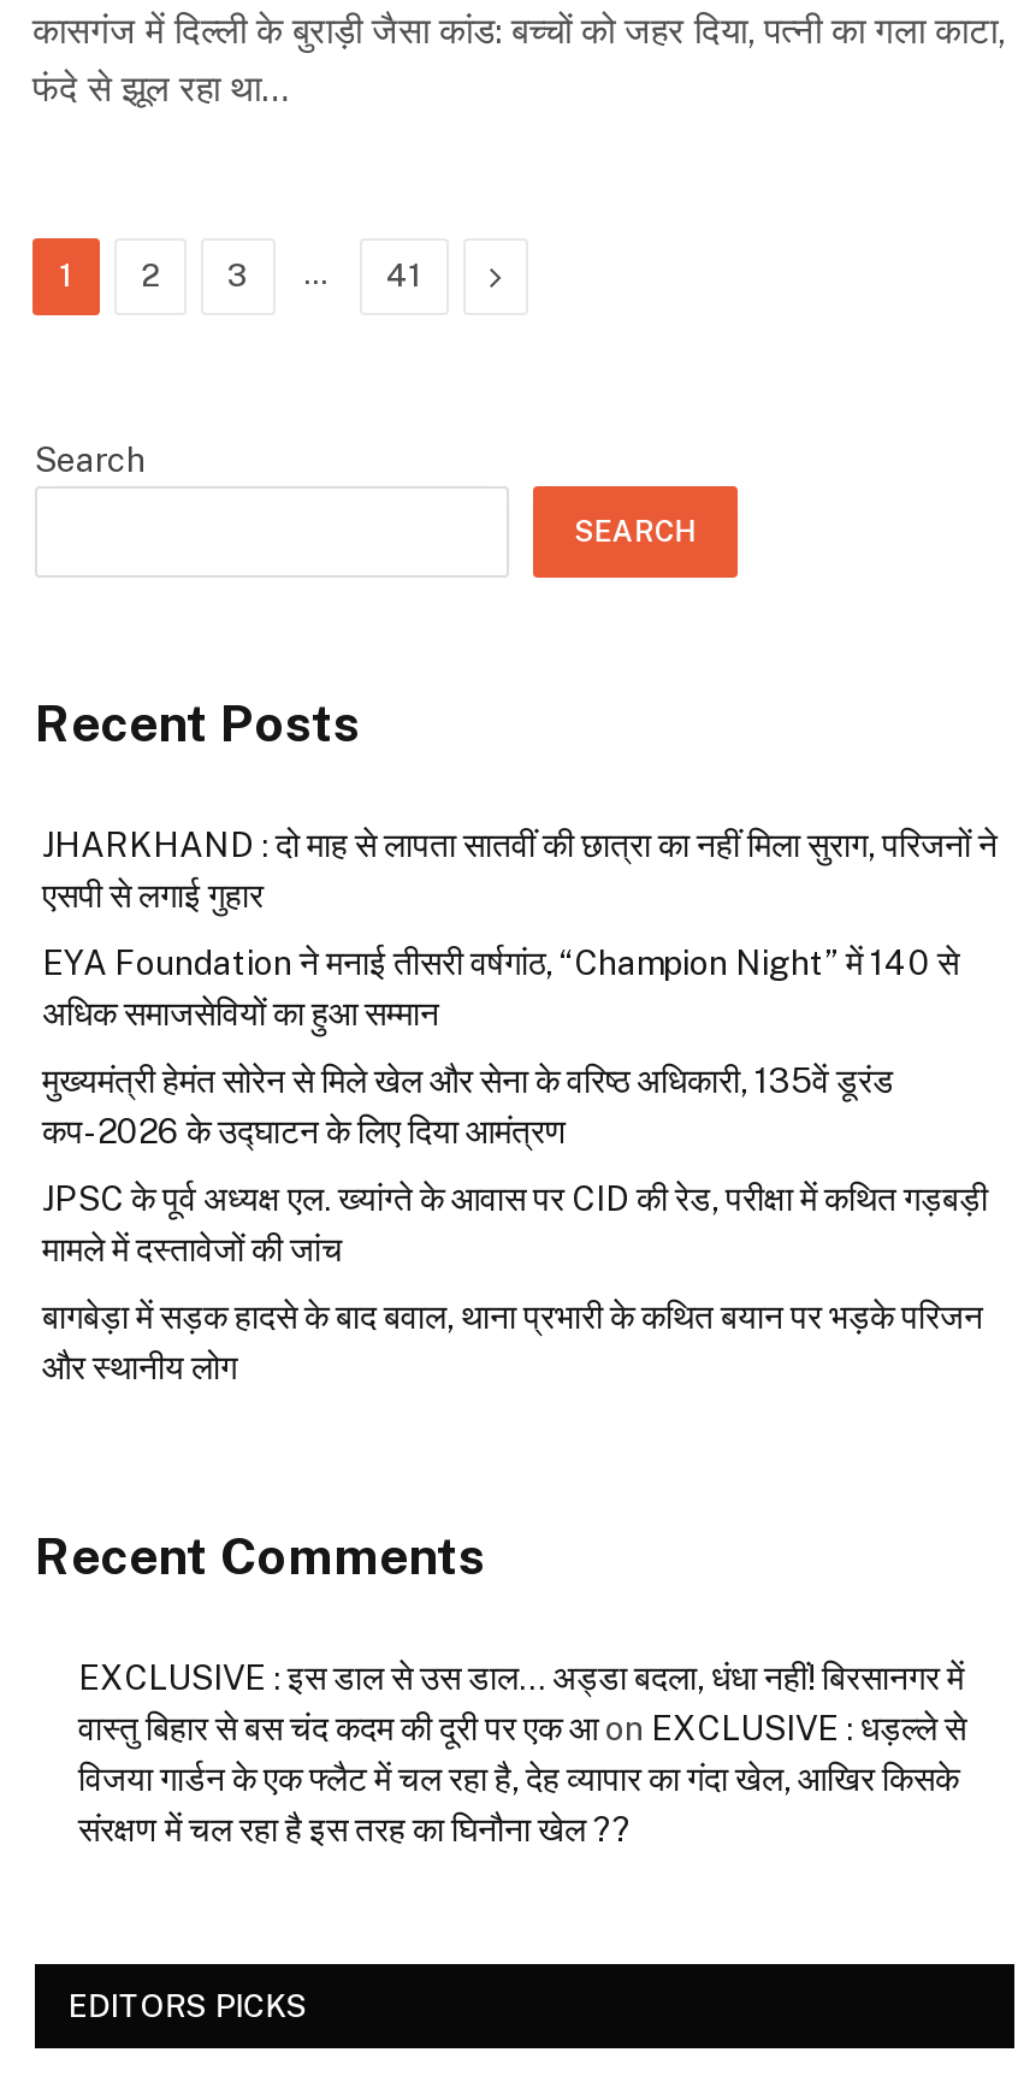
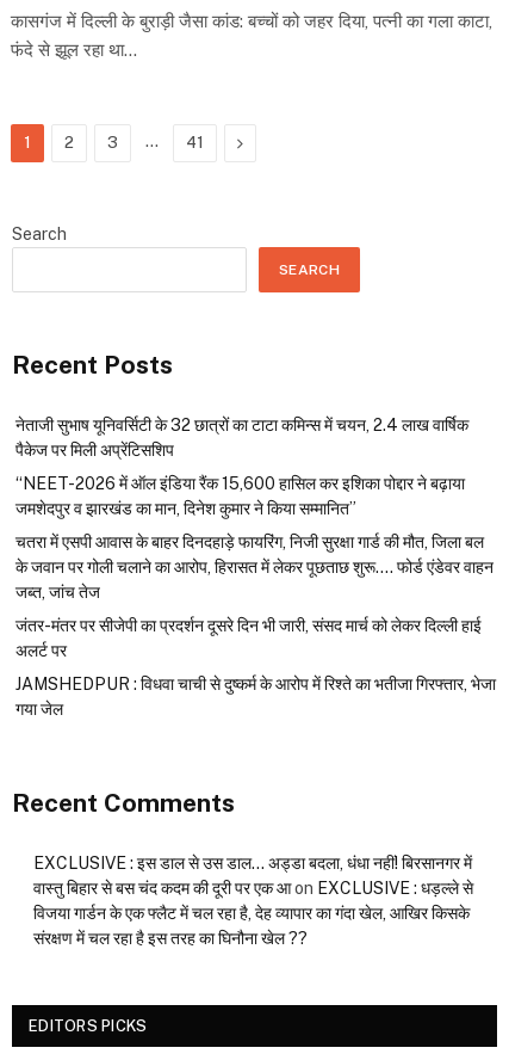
- JHARKHAND : दो माह से लापता सातवीं की छात्रा का नहीं मिला सुराग, परिजनों ने
- एसपी से लगाई गुहार
+ नेताजी सुभाष यूनिवर्सिटी के 32 छात्रों का टाटा कमिन्स में चयन, 2.4 लाख वार्षिक
+ पैकेज पर मिली अप्रेंटिसशिप

- EYA Foundation ने मनाई तीसरी वर्षगांठ, “Champion Night” में 140 से
- अधिक समाजसेवियों का हुआ सम्मान
+ “NEET-2026 में ऑल इंडिया रैंक 15,600 हासिल कर इशिका पोद्दार ने बढ़ाया
+ जमशेदपुर व झारखंड का मान, दिनेश कुमार ने किया सम्मानित”

- मुख्यमंत्री हेमंत सोरेन से मिले खेल और सेना के वरिष्ठ अधिकारी, 135वें डूरंड
- कप-2026 के उद्घाटन के लिए दिया आमंत्रण
+ चतरा में एसपी आवास के बाहर दिनदहाड़े फायरिंग, निजी सुरक्षा गार्ड की मौत, जिला बल
+ के जवान पर गोली चलाने का आरोप, हिरासत में लेकर पूछताछ शुरू…. फोर्ड एंडेवर वाहन
+ जब्त, जांच तेज

- JPSC के पूर्व अध्यक्ष एल. ख्यांग्ते के आवास पर CID की रेड, परीक्षा में कथित गड़बड़ी
- मामले में दस्तावेजों की जांच
+ जंतर-मंतर पर सीजेपी का प्रदर्शन दूसरे दिन भी जारी, संसद मार्च को लेकर दिल्ली हाई
+ अलर्ट पर

- बागबेड़ा में सड़क हादसे के बाद बवाल, थाना प्रभारी के कथित बयान पर भड़के परिजन
- और स्थानीय लोग
+ JAMSHEDPUR : विधवा चाची से दुष्कर्म के आरोप में रिश्ते का भतीजा गिरफ्तार, भेजा
+ गया जेल
